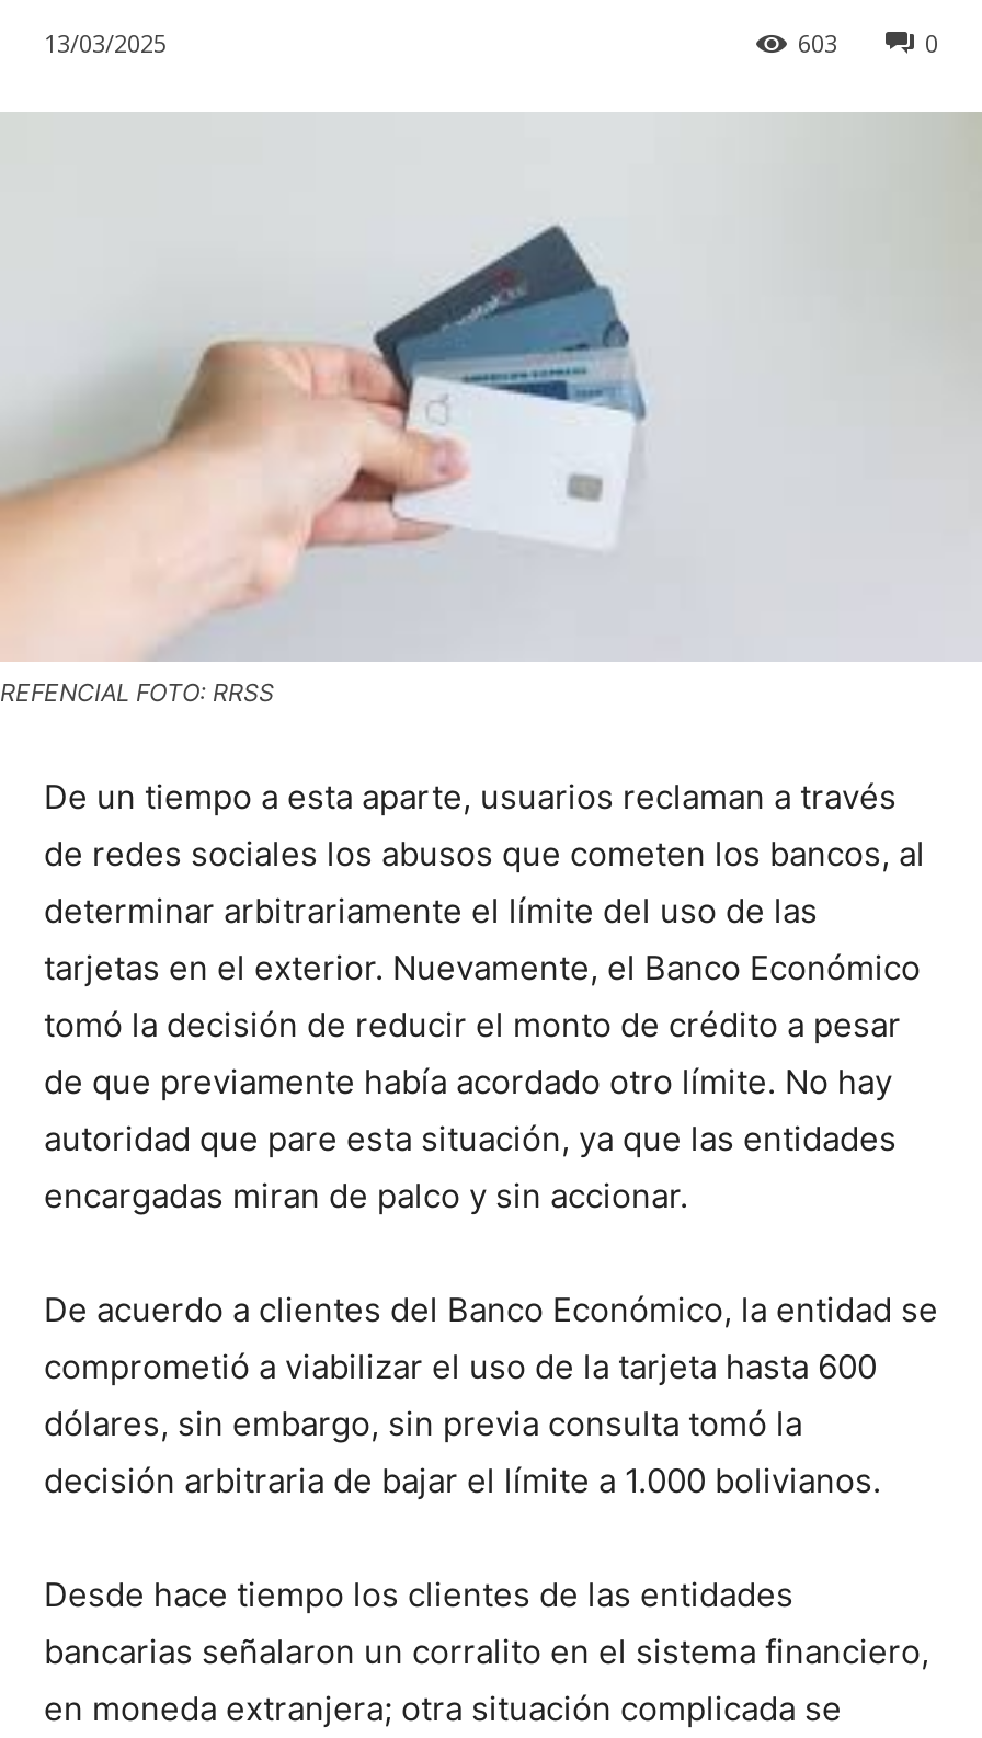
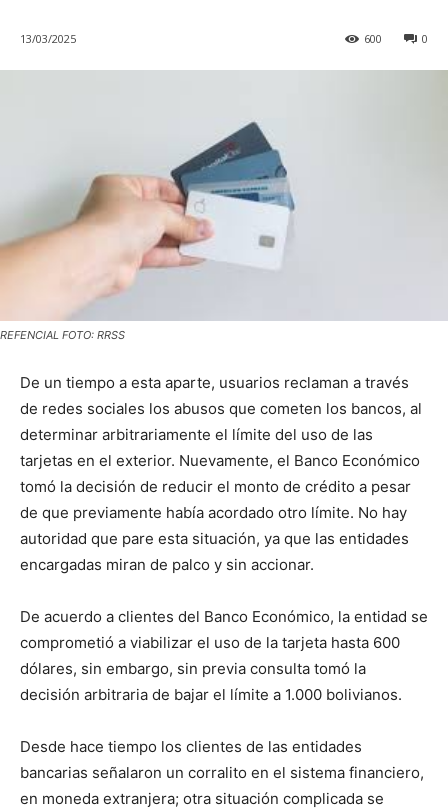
- 603
+ 600
